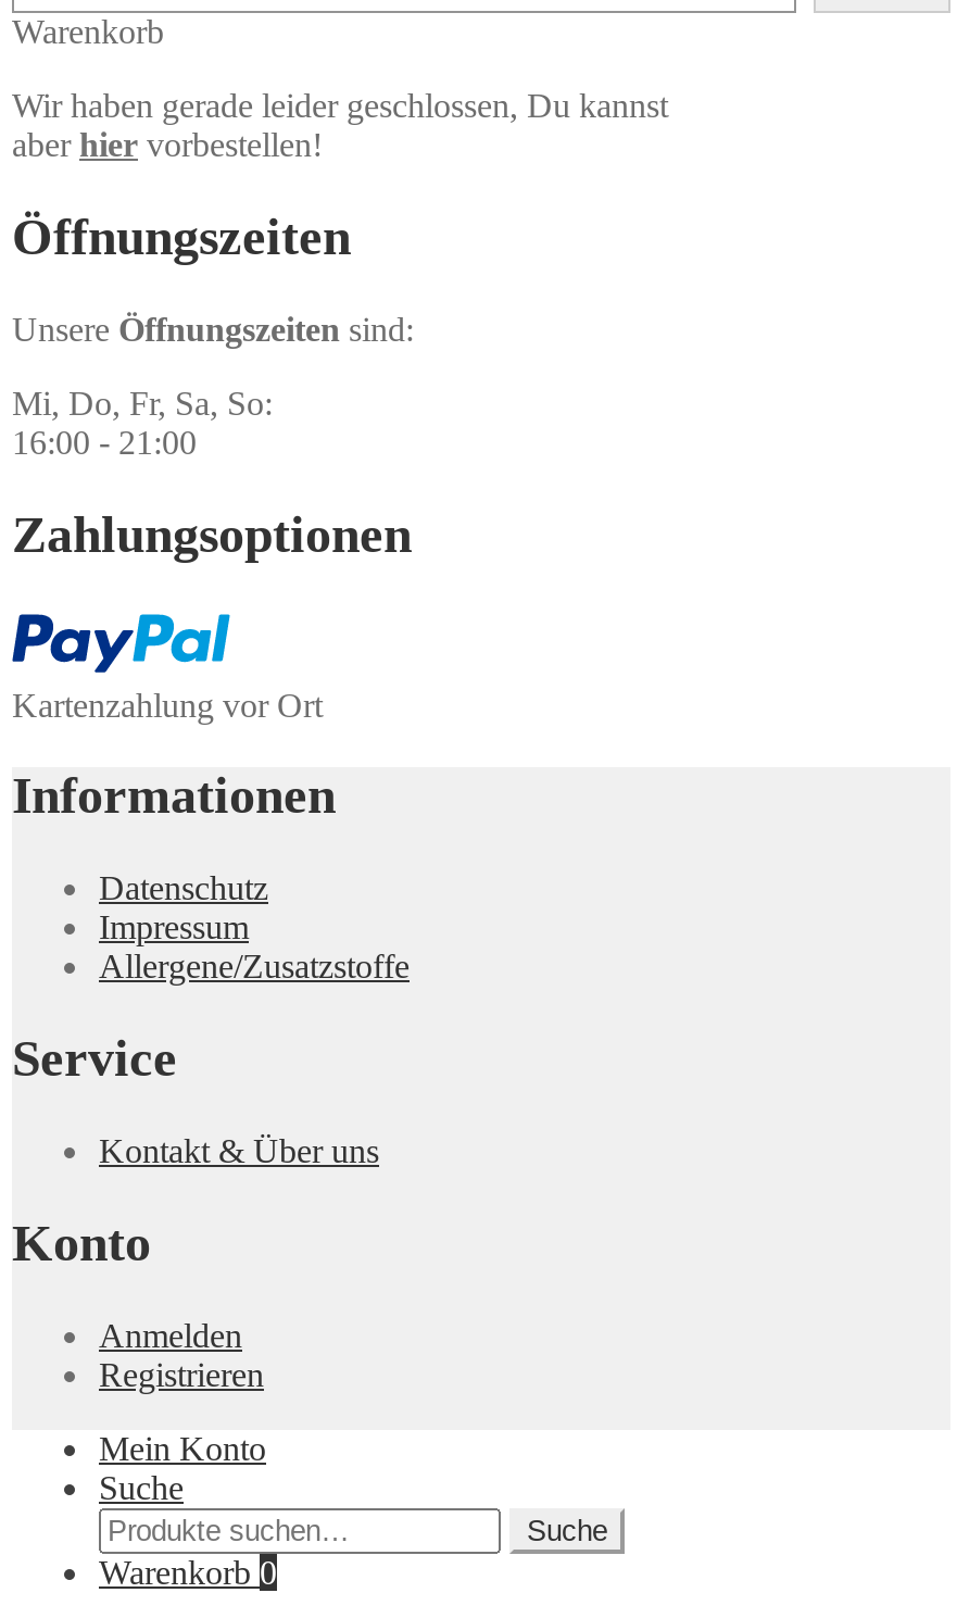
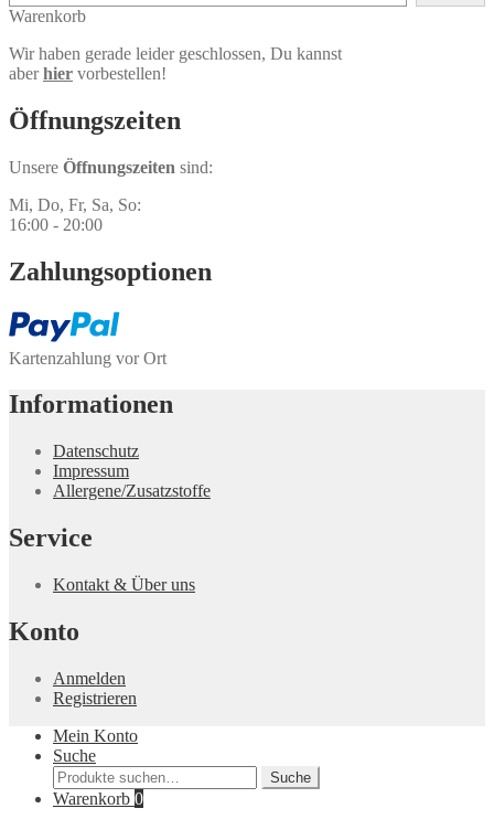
- 16:00 - 21:00
+ 16:00 - 20:00
